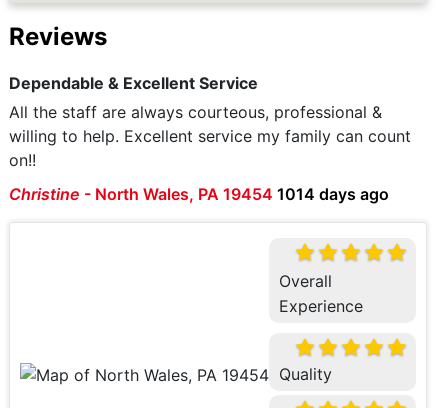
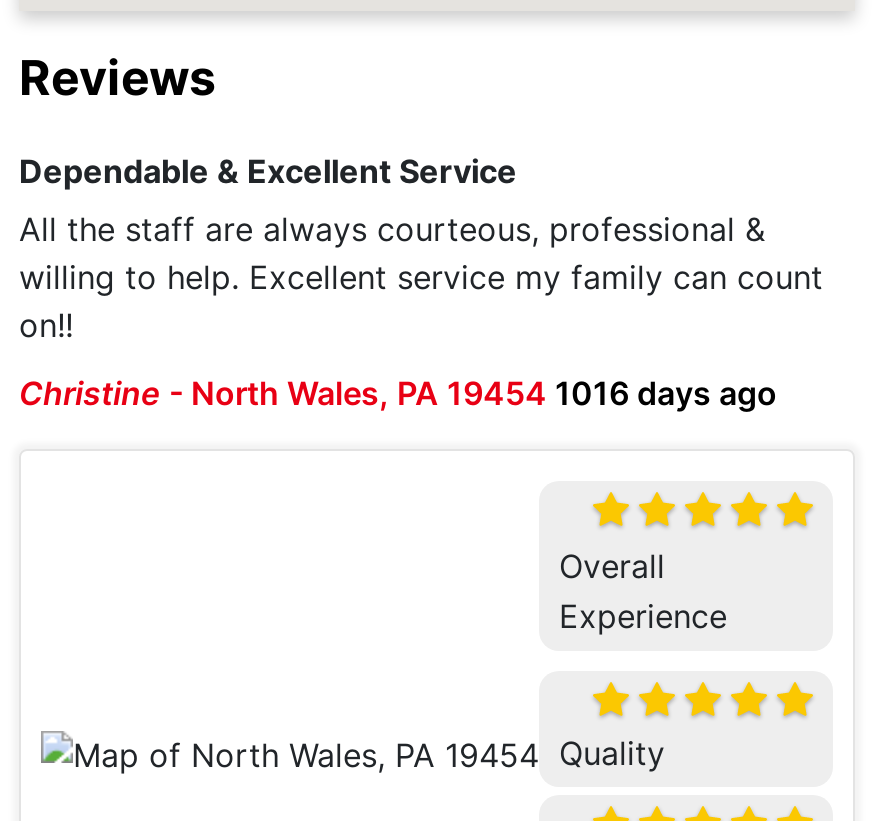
- Christine - North Wales, PA 19454 1014 days ago
+ Christine - North Wales, PA 19454 1016 days ago
